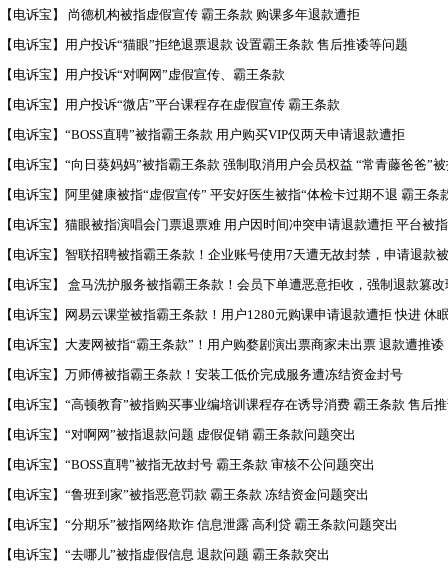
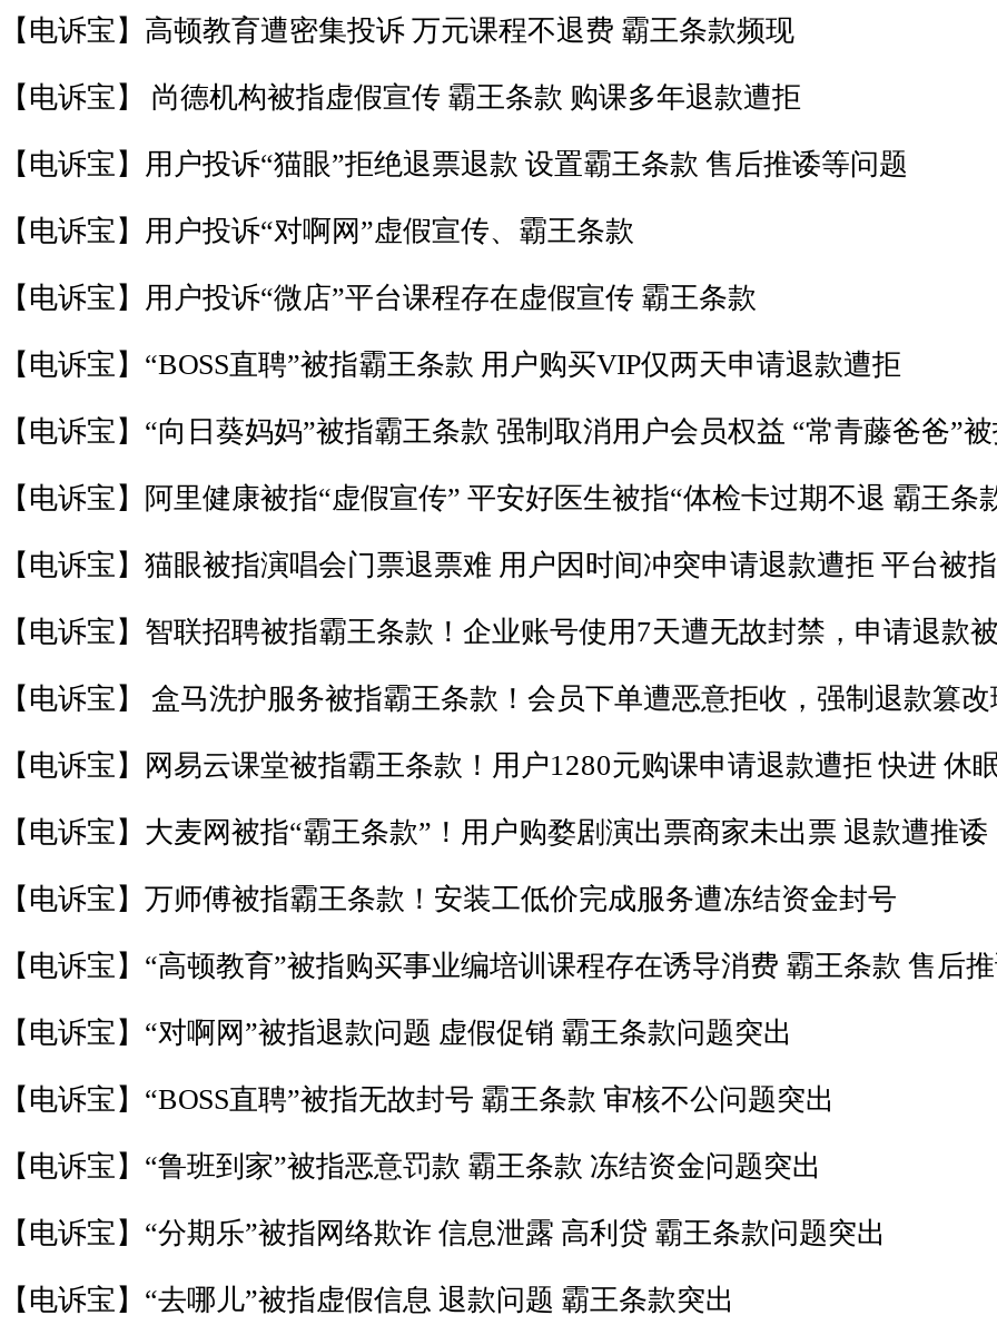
+ 【电诉宝】高顿教育遭密集投诉 万元课程不退费 霸王条款频现
